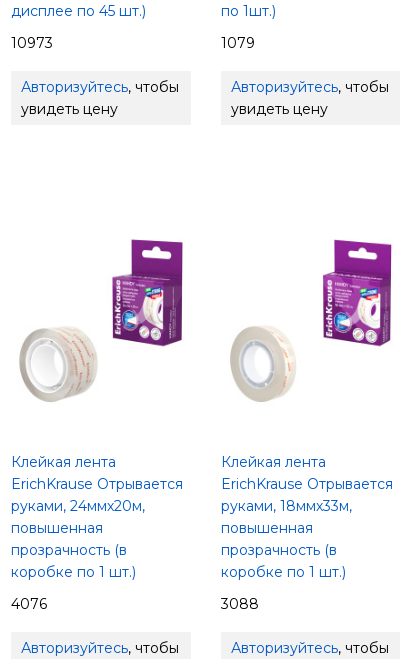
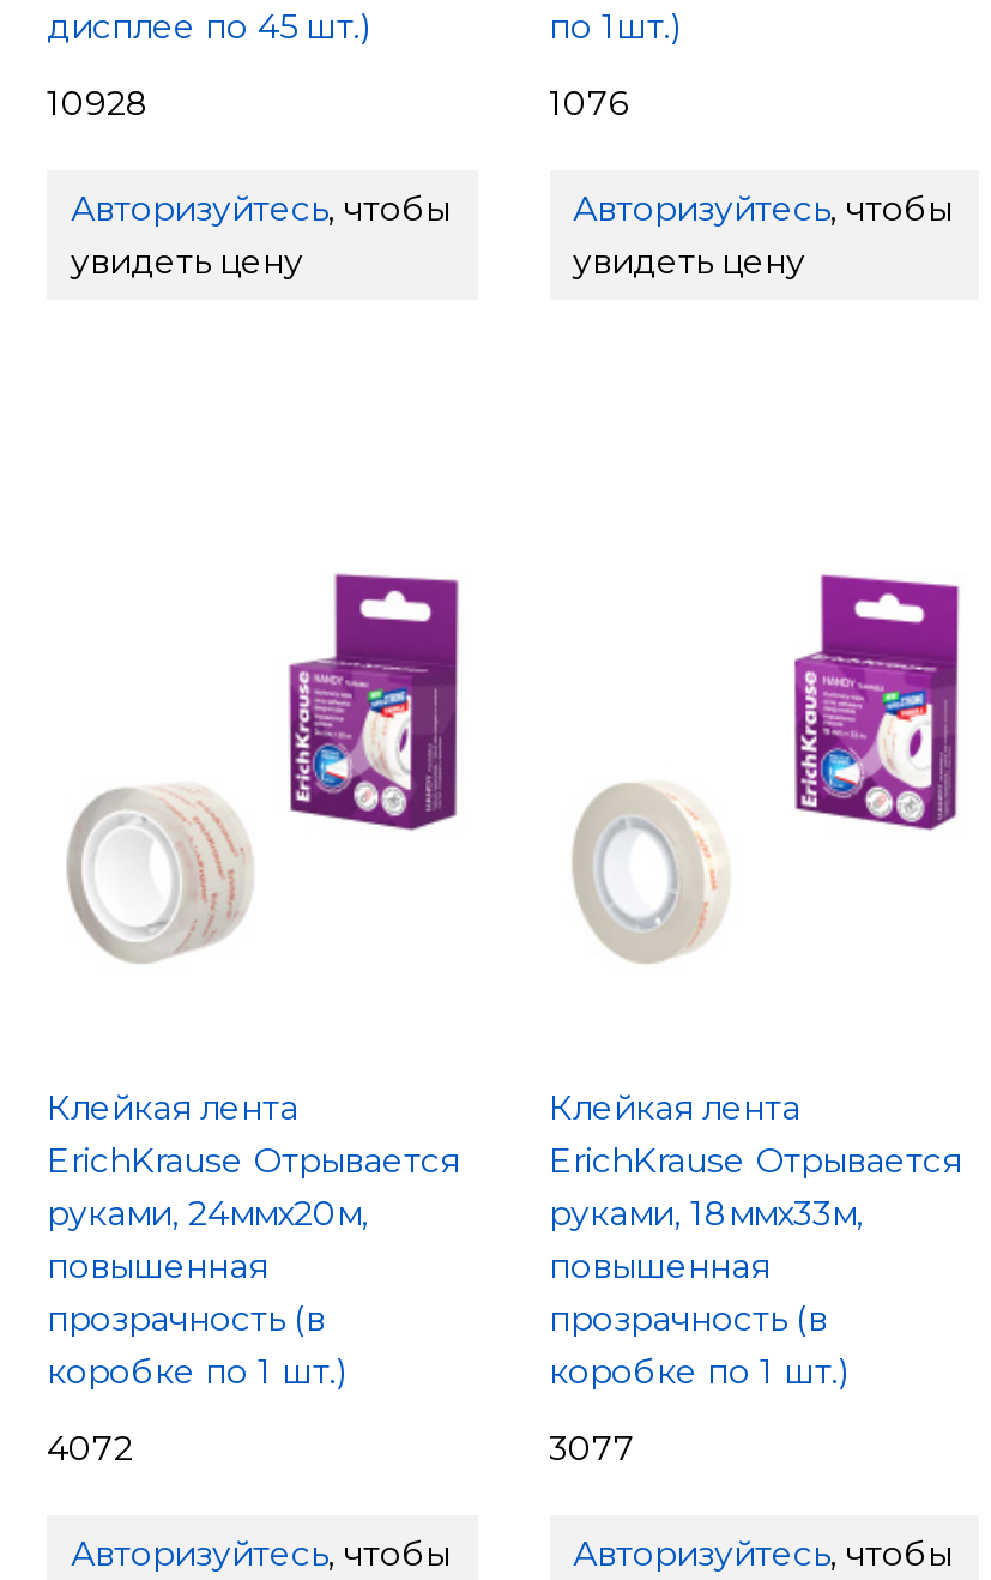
- 10973
+ 10928

- 1079
+ 1076

- 4076
+ 4072

- 3088
+ 3077
